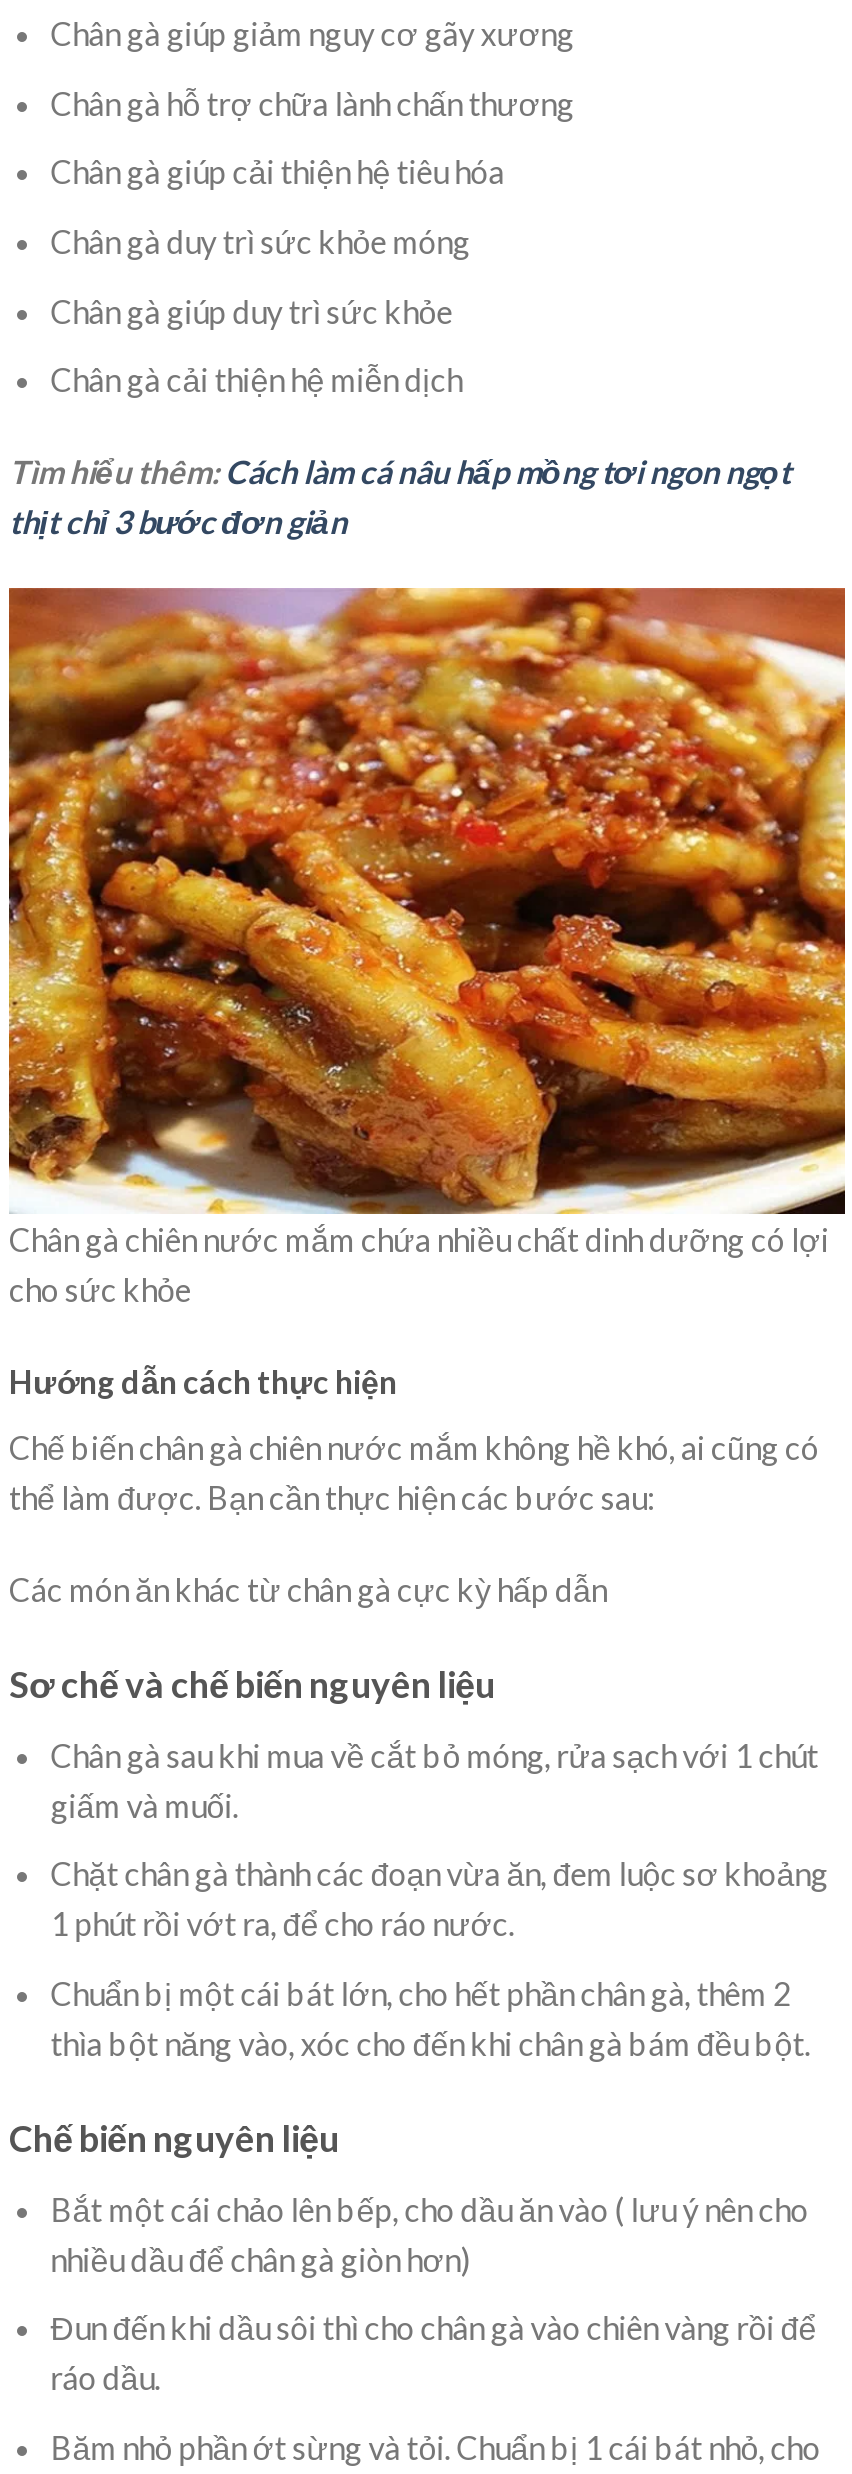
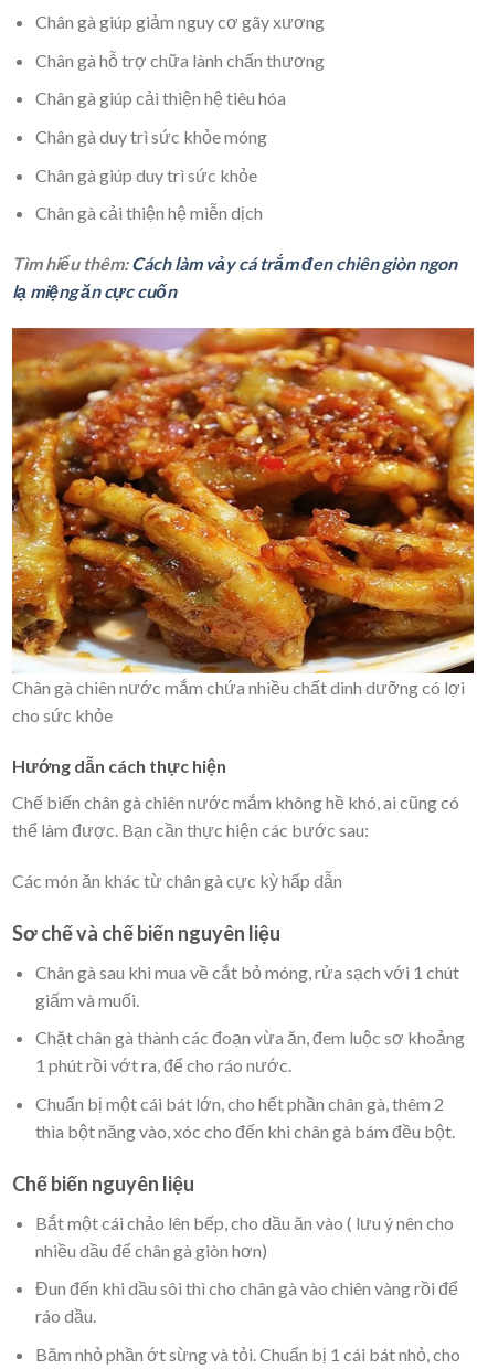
- Tìm hiểu thêm: Cách làm cá nâu hấp mồng tơi ngon ngọt
- thịt chỉ 3 bước đơn giản
+ Tìm hiểu thêm: Cách làm vảy cá trắm đen chiên giòn ngon
+ lạ miệng ăn cực cuốn
